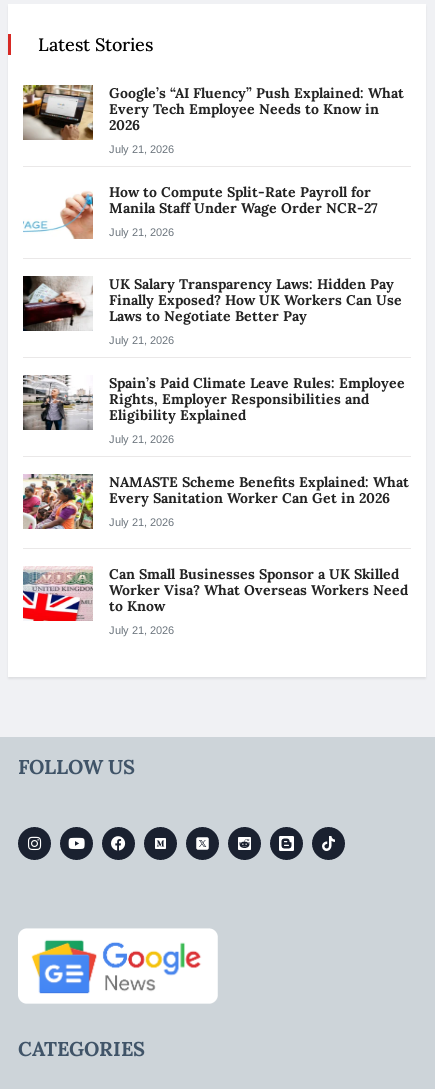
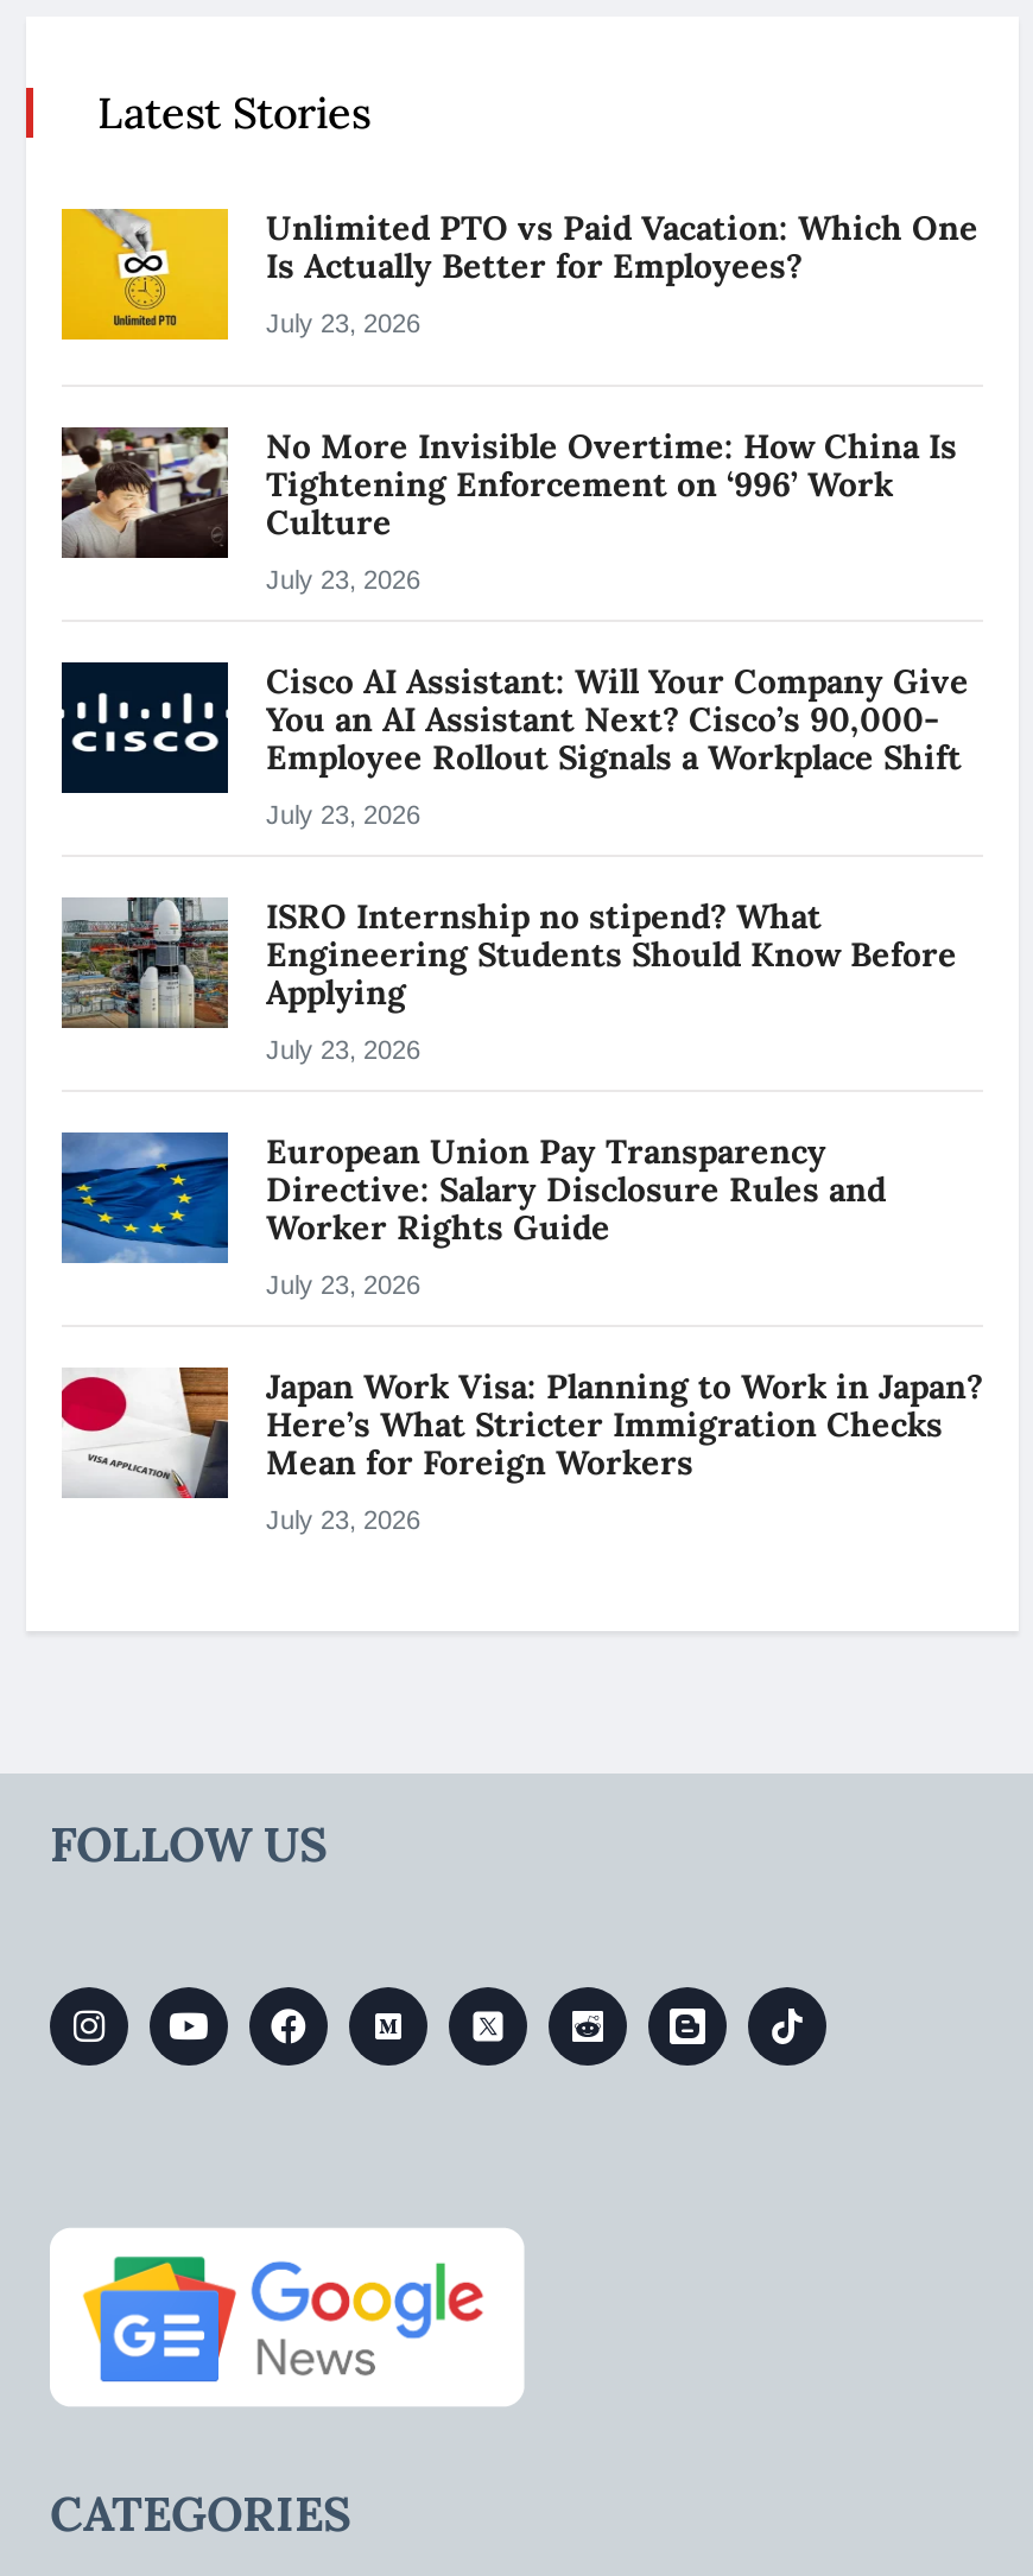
- [image]
- Google’s “AI Fluency” Push Explained: What
- Every Tech Employee Needs to Know in
- 2026
+ [image]
+ Unlimited PTO vs Paid Vacation: Which One
+ Is Actually Better for Employees?

- July 21, 2026
+ July 23, 2026

- [image]
- How to Compute Split-Rate Payroll for
- Manila Staff Under Wage Order NCR-27
+ [image]
+ No More Invisible Overtime: How China Is
+ Tightening Enforcement on ‘996’ Work
+ Culture

- July 21, 2026
+ July 23, 2026

- [image]
- UK Salary Transparency Laws: Hidden Pay
- Finally Exposed? How UK Workers Can Use
- Laws to Negotiate Better Pay
+ [image]
+ Cisco AI Assistant: Will Your Company Give
+ You an AI Assistant Next? Cisco’s 90,000-
+ Employee Rollout Signals a Workplace Shift

- July 21, 2026
+ July 23, 2026

- [image]
- Spain’s Paid Climate Leave Rules: Employee
- Rights, Employer Responsibilities and
- Eligibility Explained
+ [image]
+ ISRO Internship no stipend? What
+ Engineering Students Should Know Before
+ Applying

- July 21, 2026
+ July 23, 2026

- [image]
- NAMASTE Scheme Benefits Explained: What
- Every Sanitation Worker Can Get in 2026
+ [image]
+ European Union Pay Transparency
+ Directive: Salary Disclosure Rules and
+ Worker Rights Guide

- July 21, 2026
+ July 23, 2026

- [image]
- Can Small Businesses Sponsor a UK Skilled
- Worker Visa? What Overseas Workers Need
- to Know
+ [image]
+ Japan Work Visa: Planning to Work in Japan?
+ Here’s What Stricter Immigration Checks
+ Mean for Foreign Workers

- July 21, 2026
+ July 23, 2026
